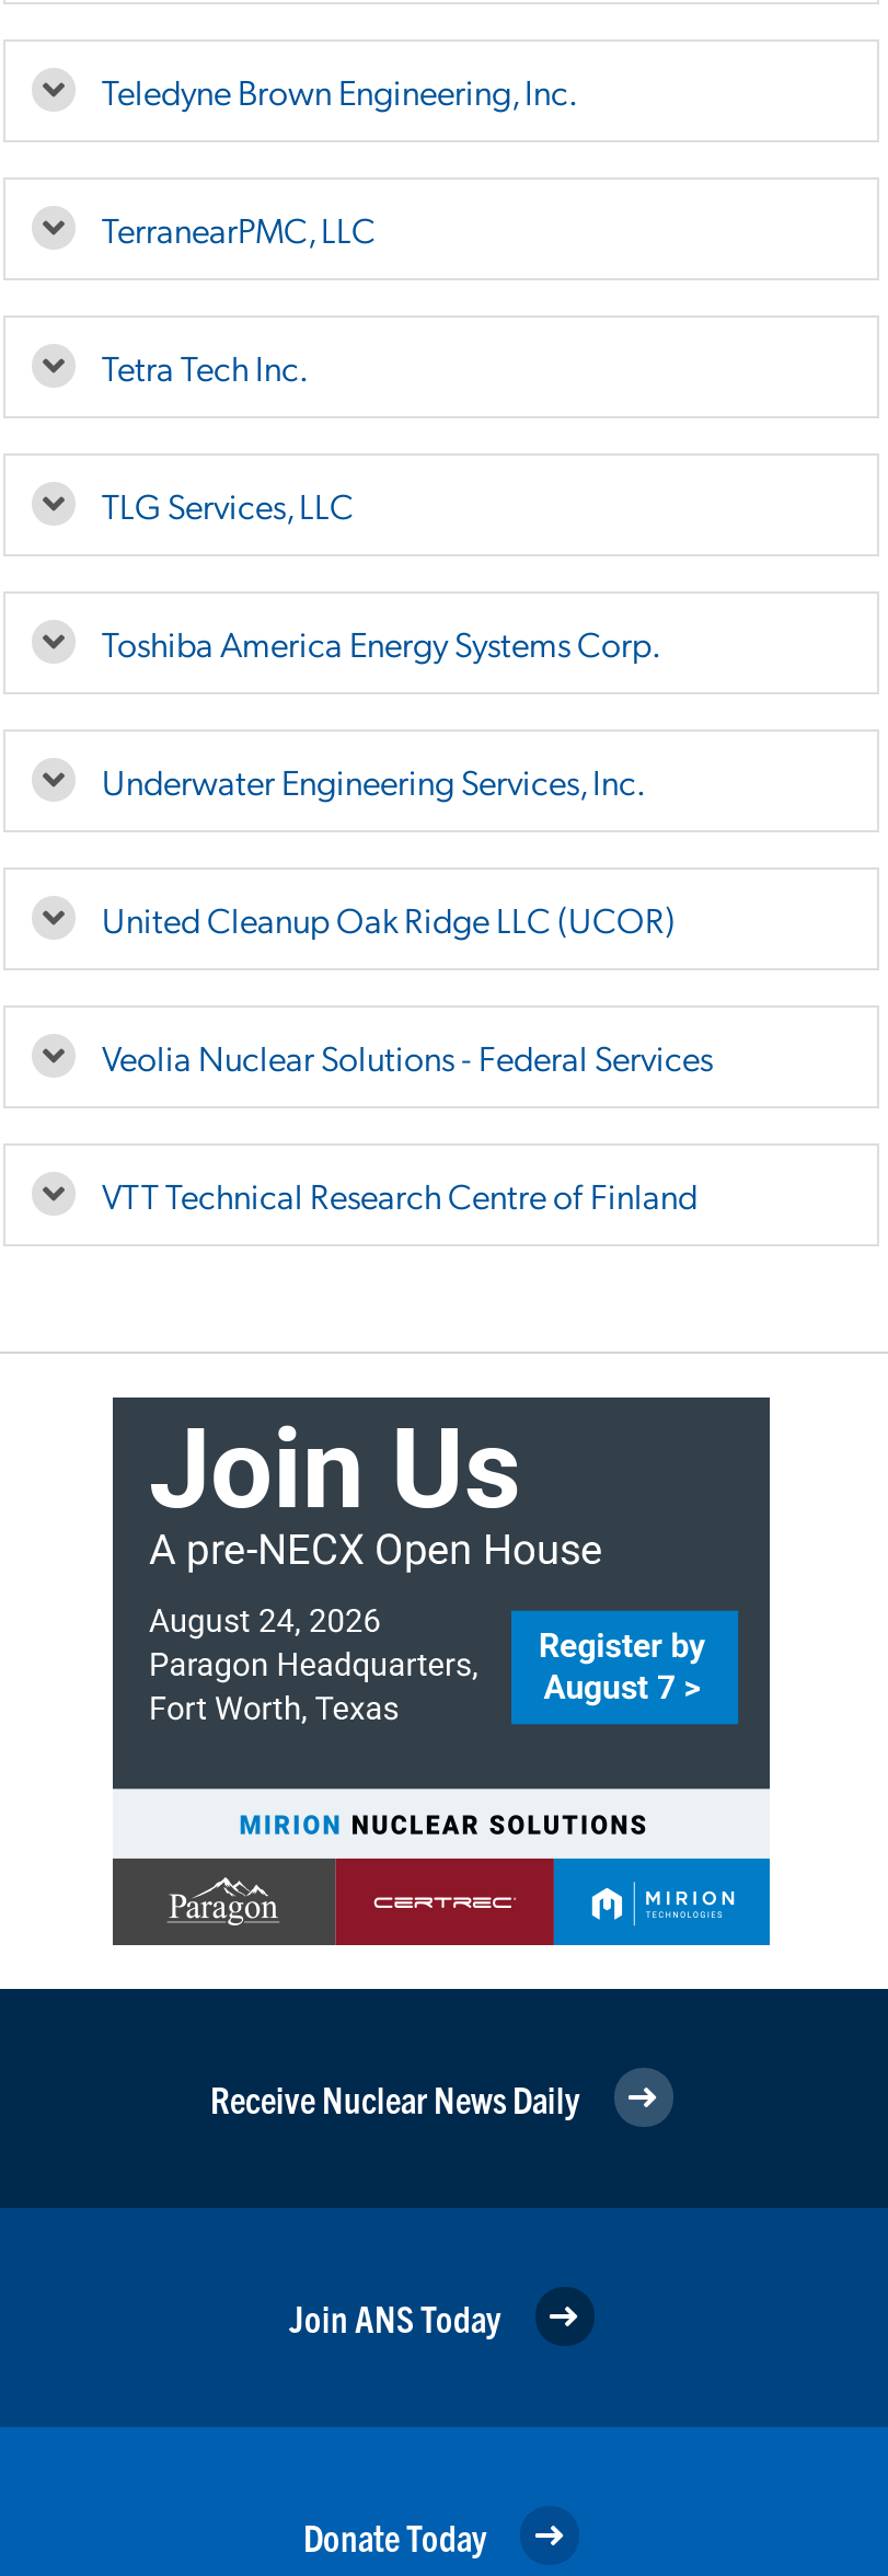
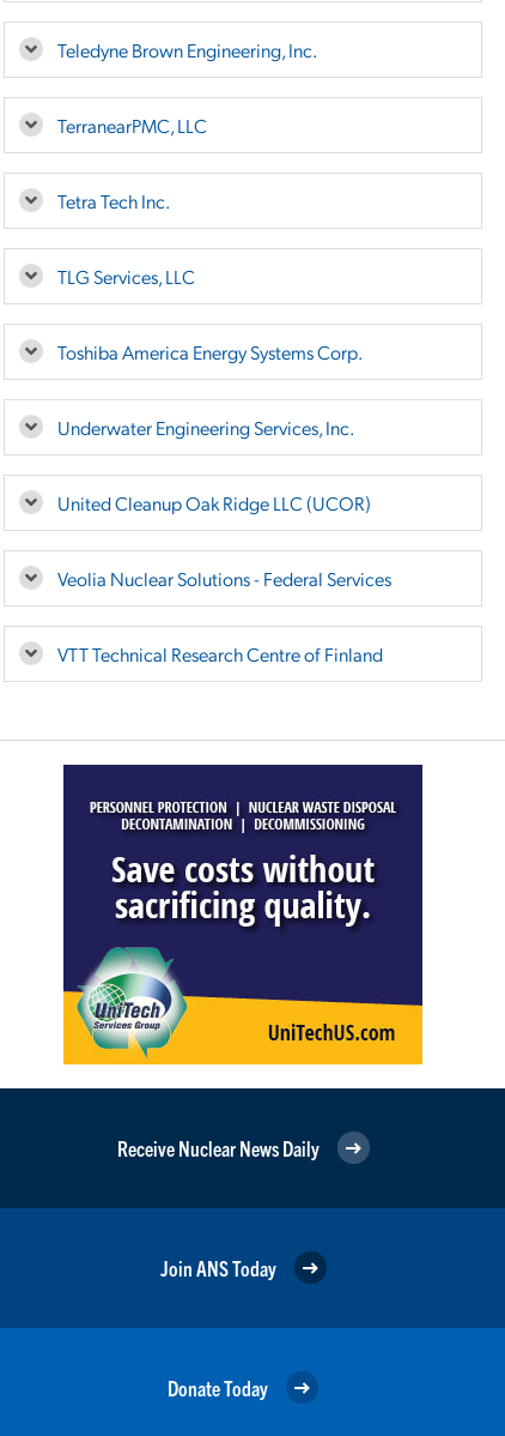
- [image]
+ [image]
